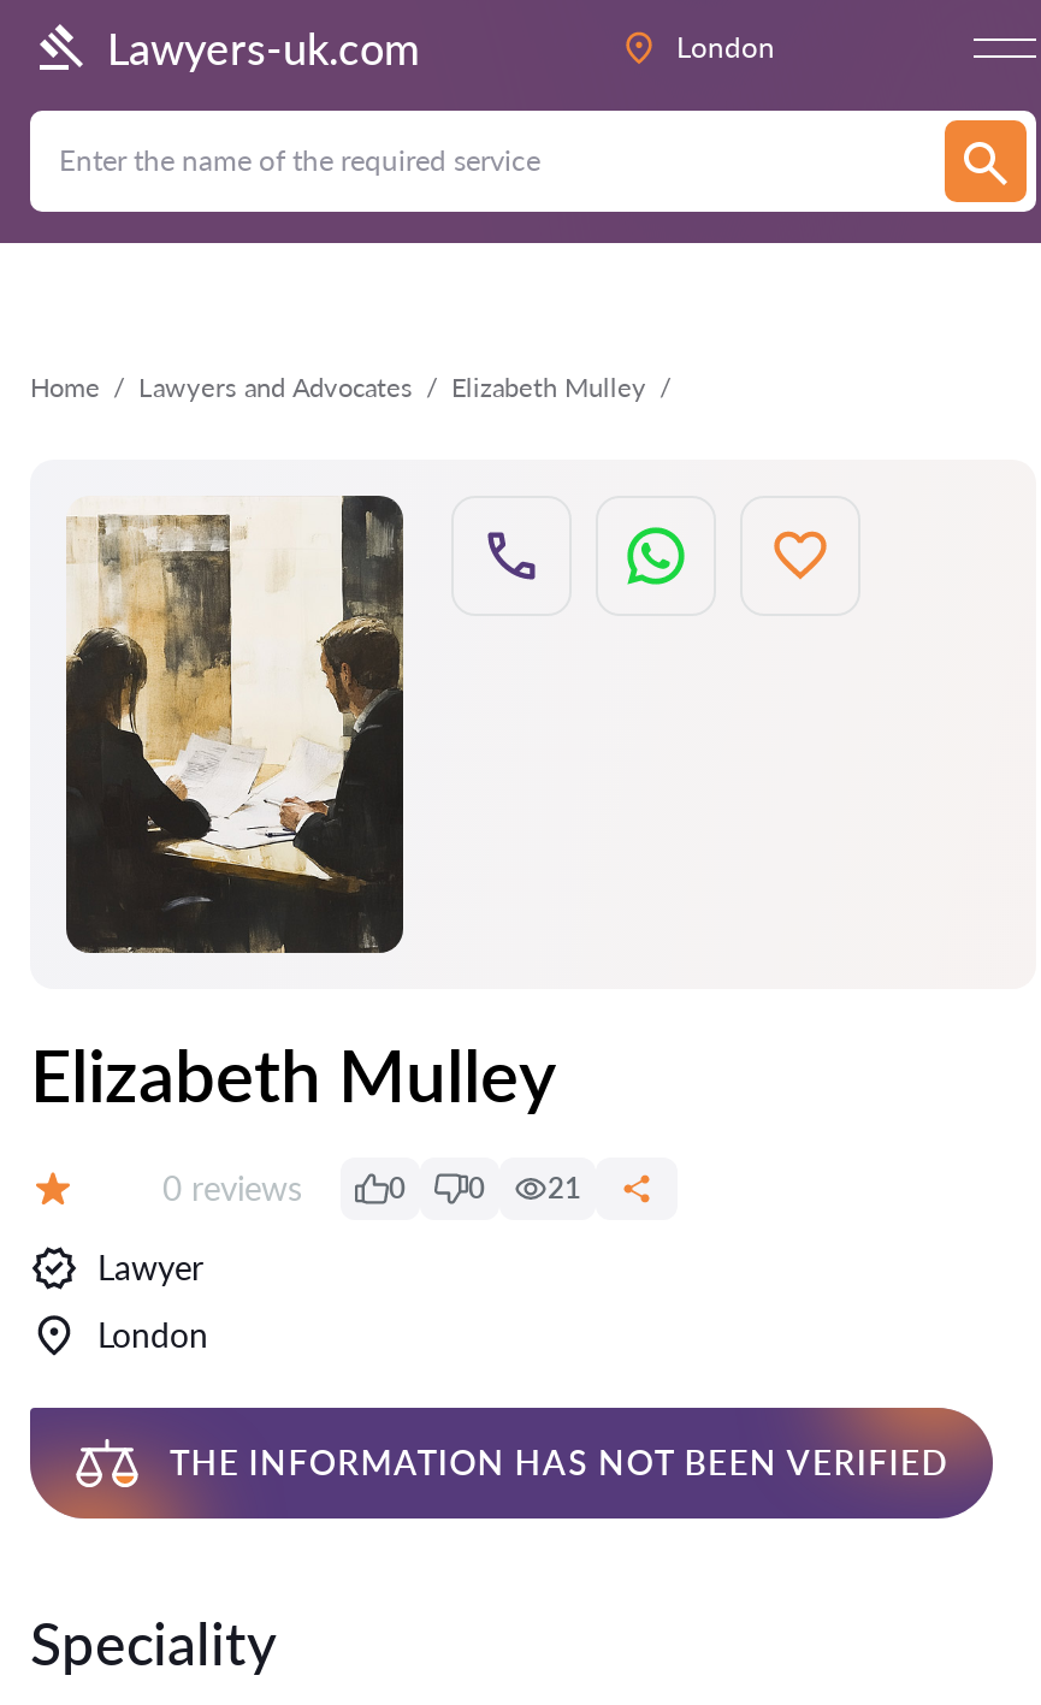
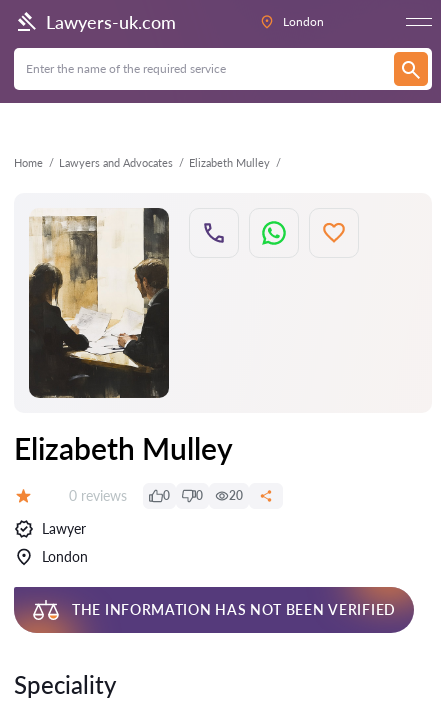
- 21
+ 20
